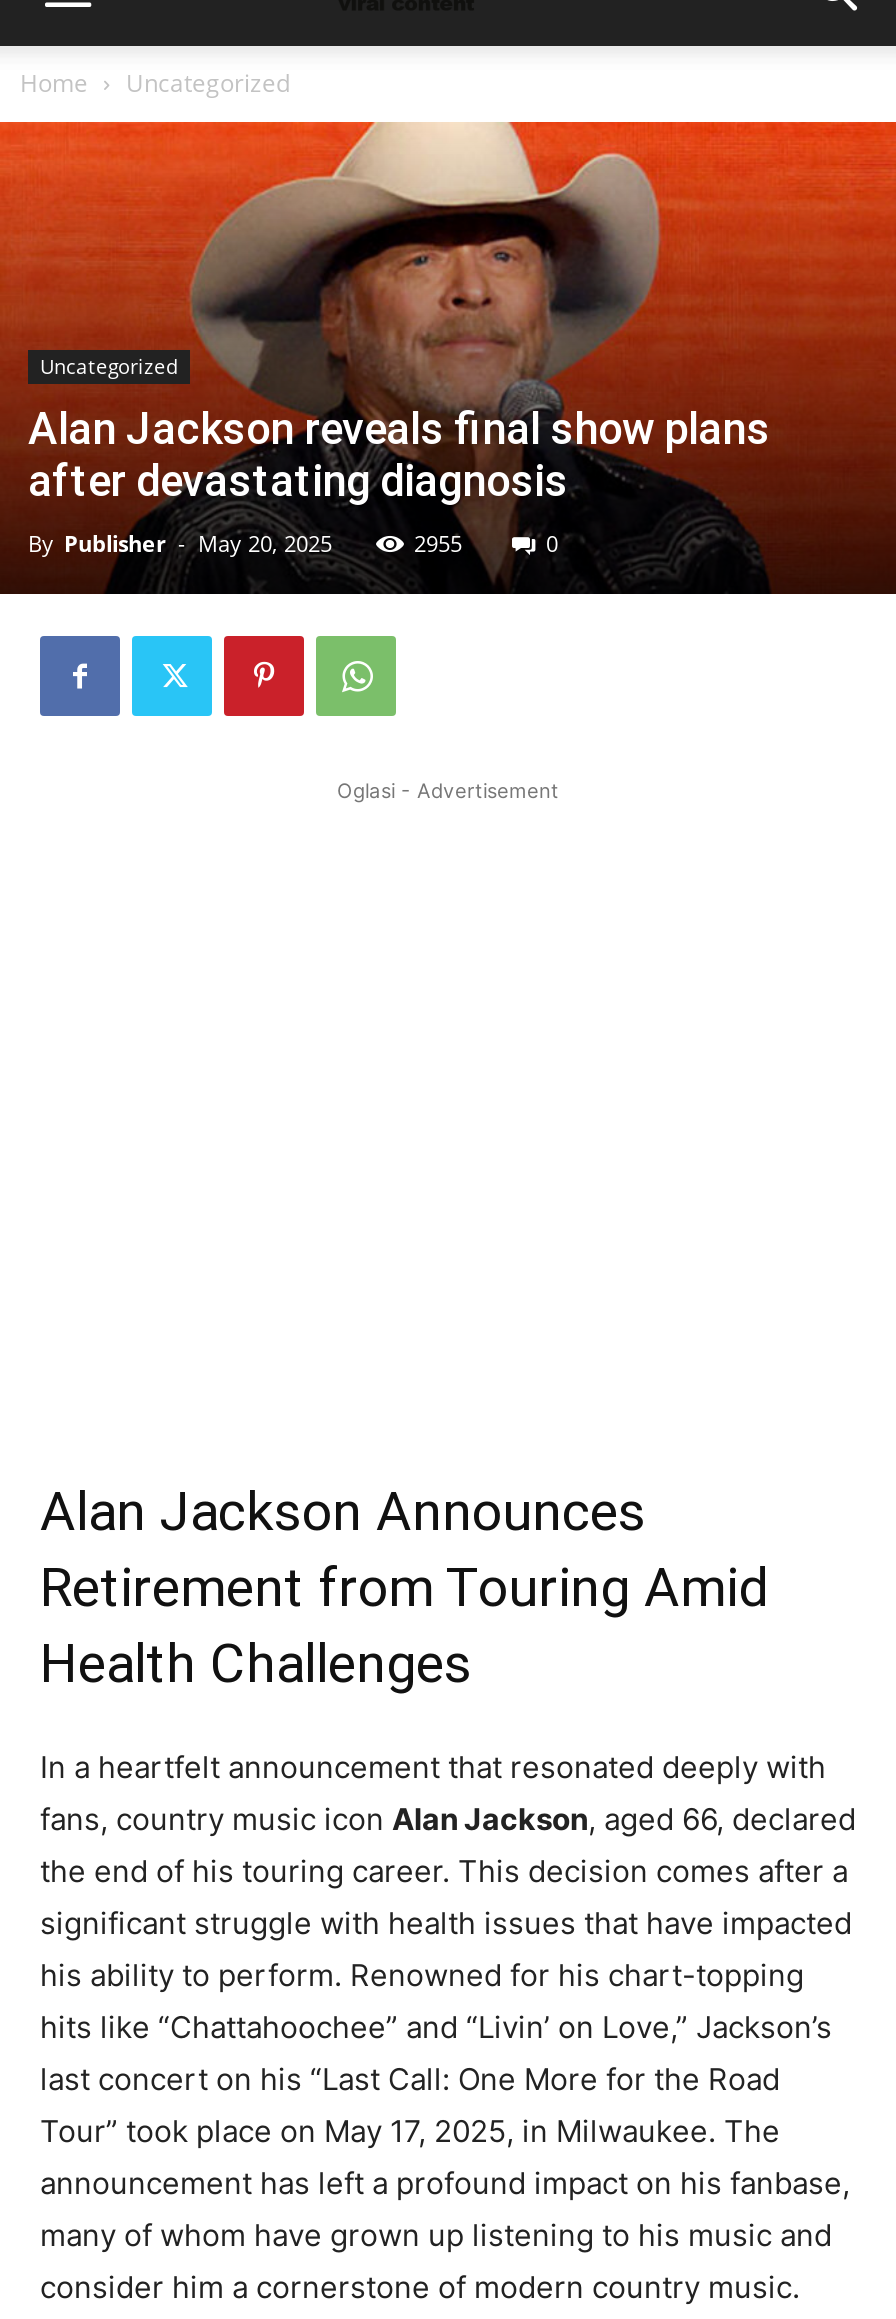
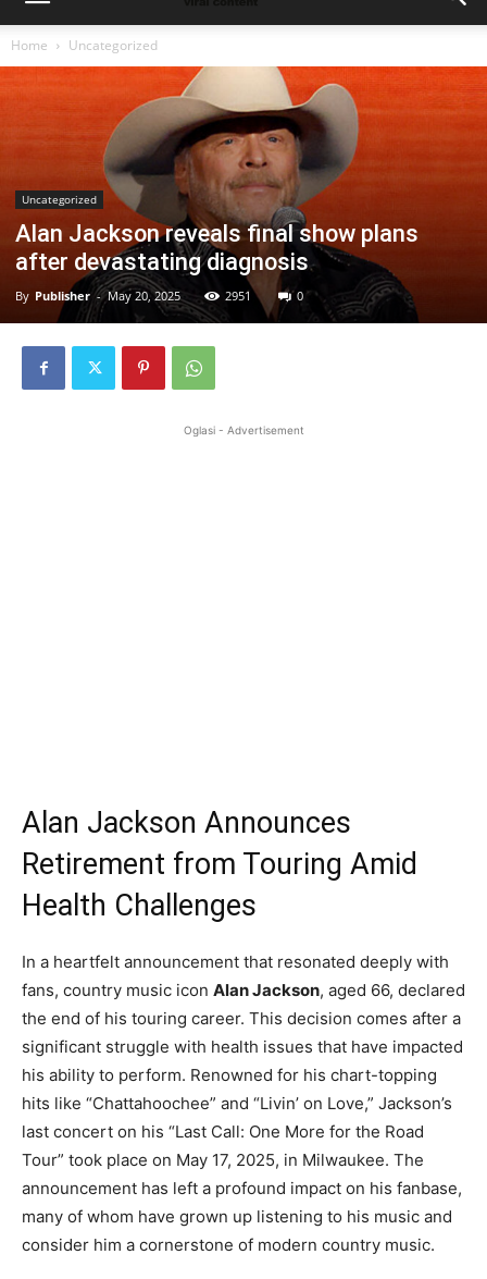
- 2955
+ 2951
